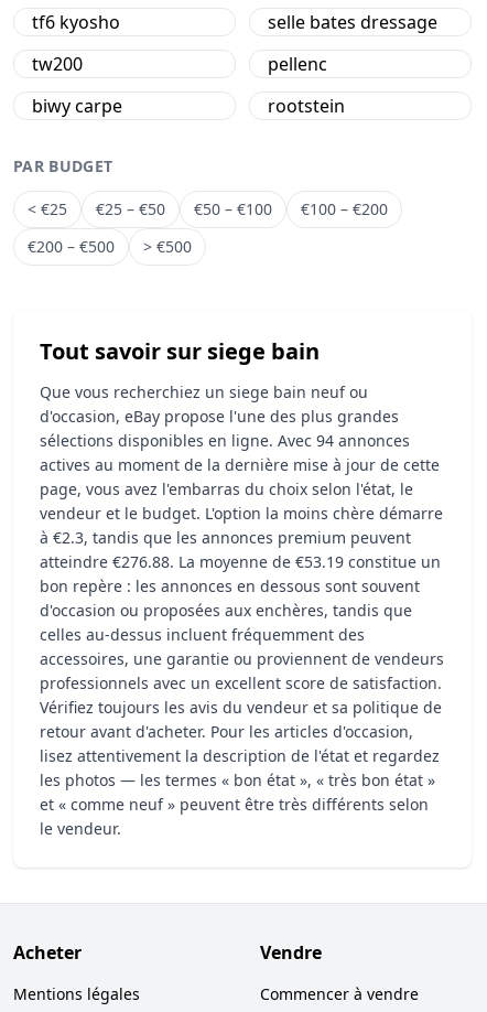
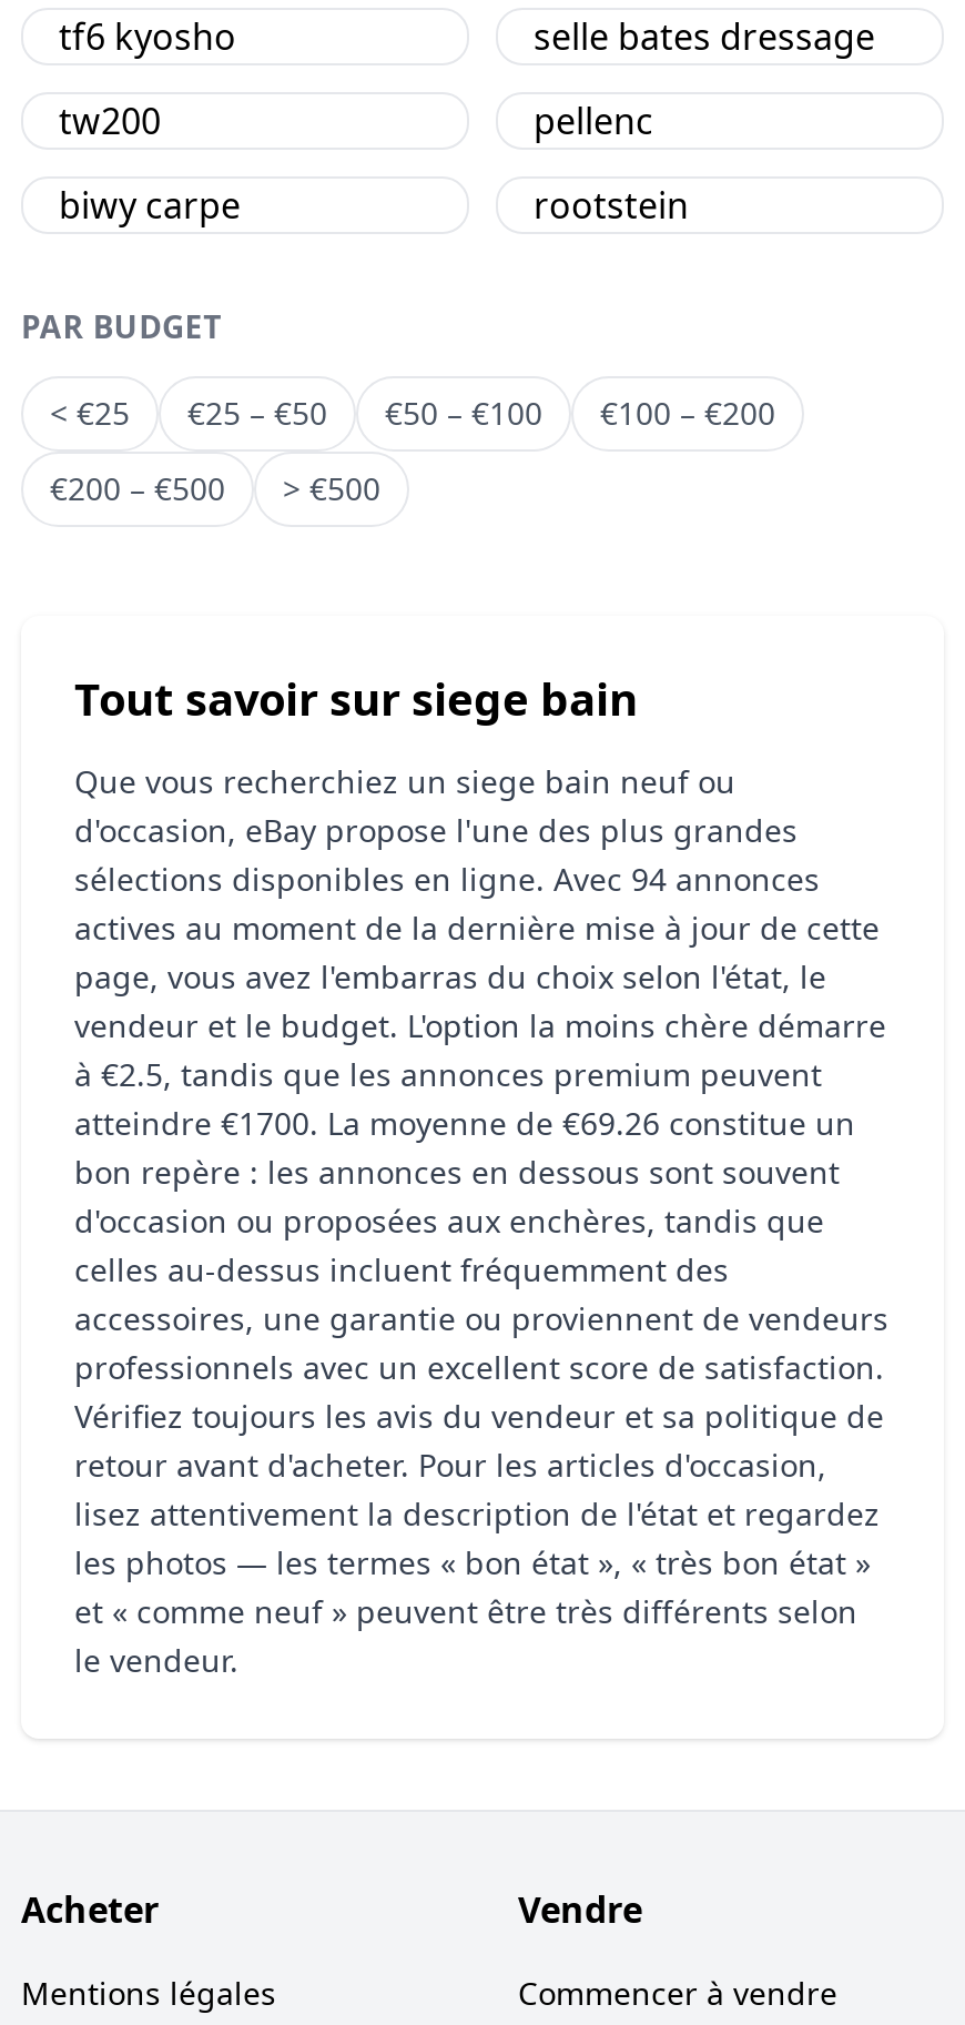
- à €2.3, tandis que les annonces premium peuvent
+ à €2.5, tandis que les annonces premium peuvent

- atteindre €276.88. La moyenne de €53.19 constitue un
+ atteindre €1700. La moyenne de €69.26 constitue un
